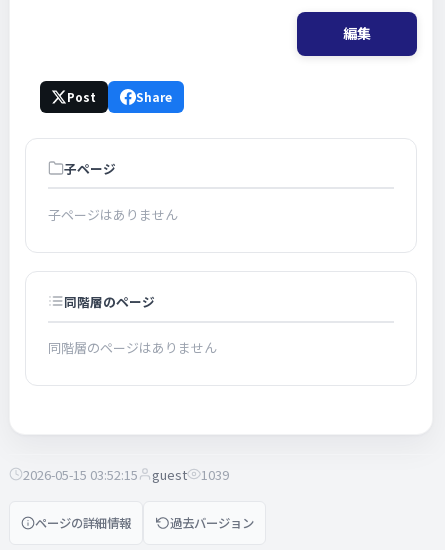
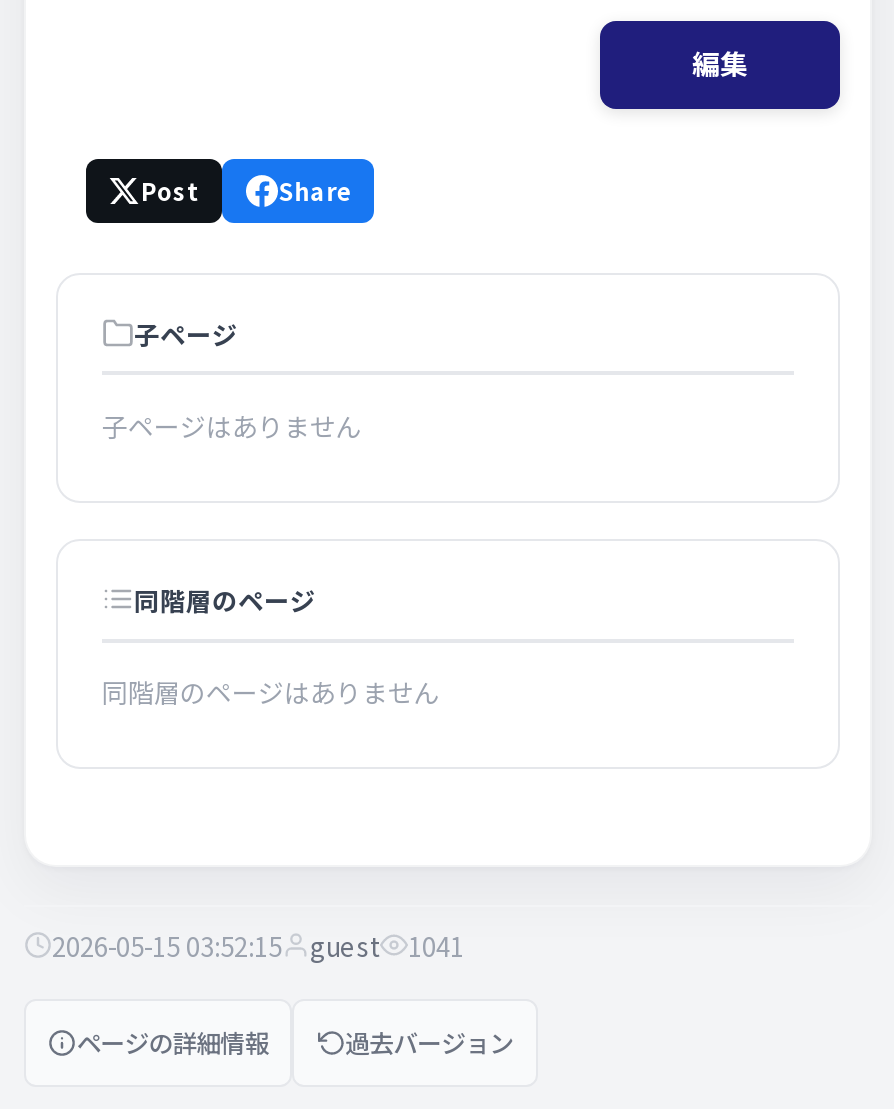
- 2026-05-15 03:52:15 guest 1039
+ 2026-05-15 03:52:15 guest 1041
